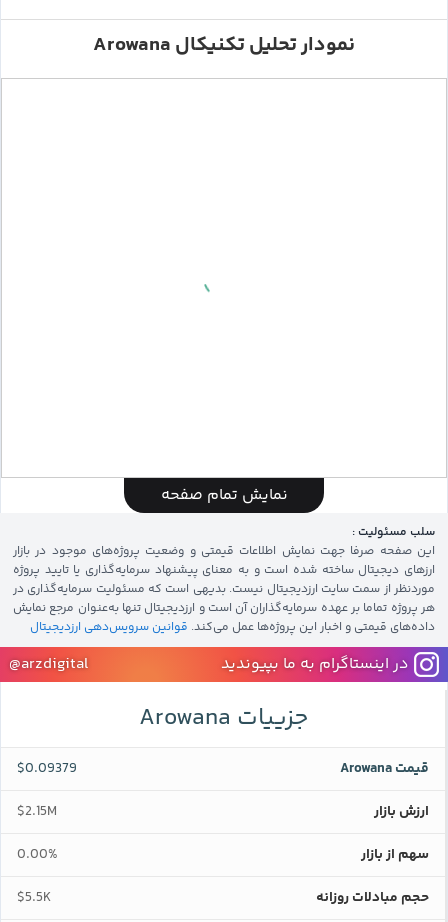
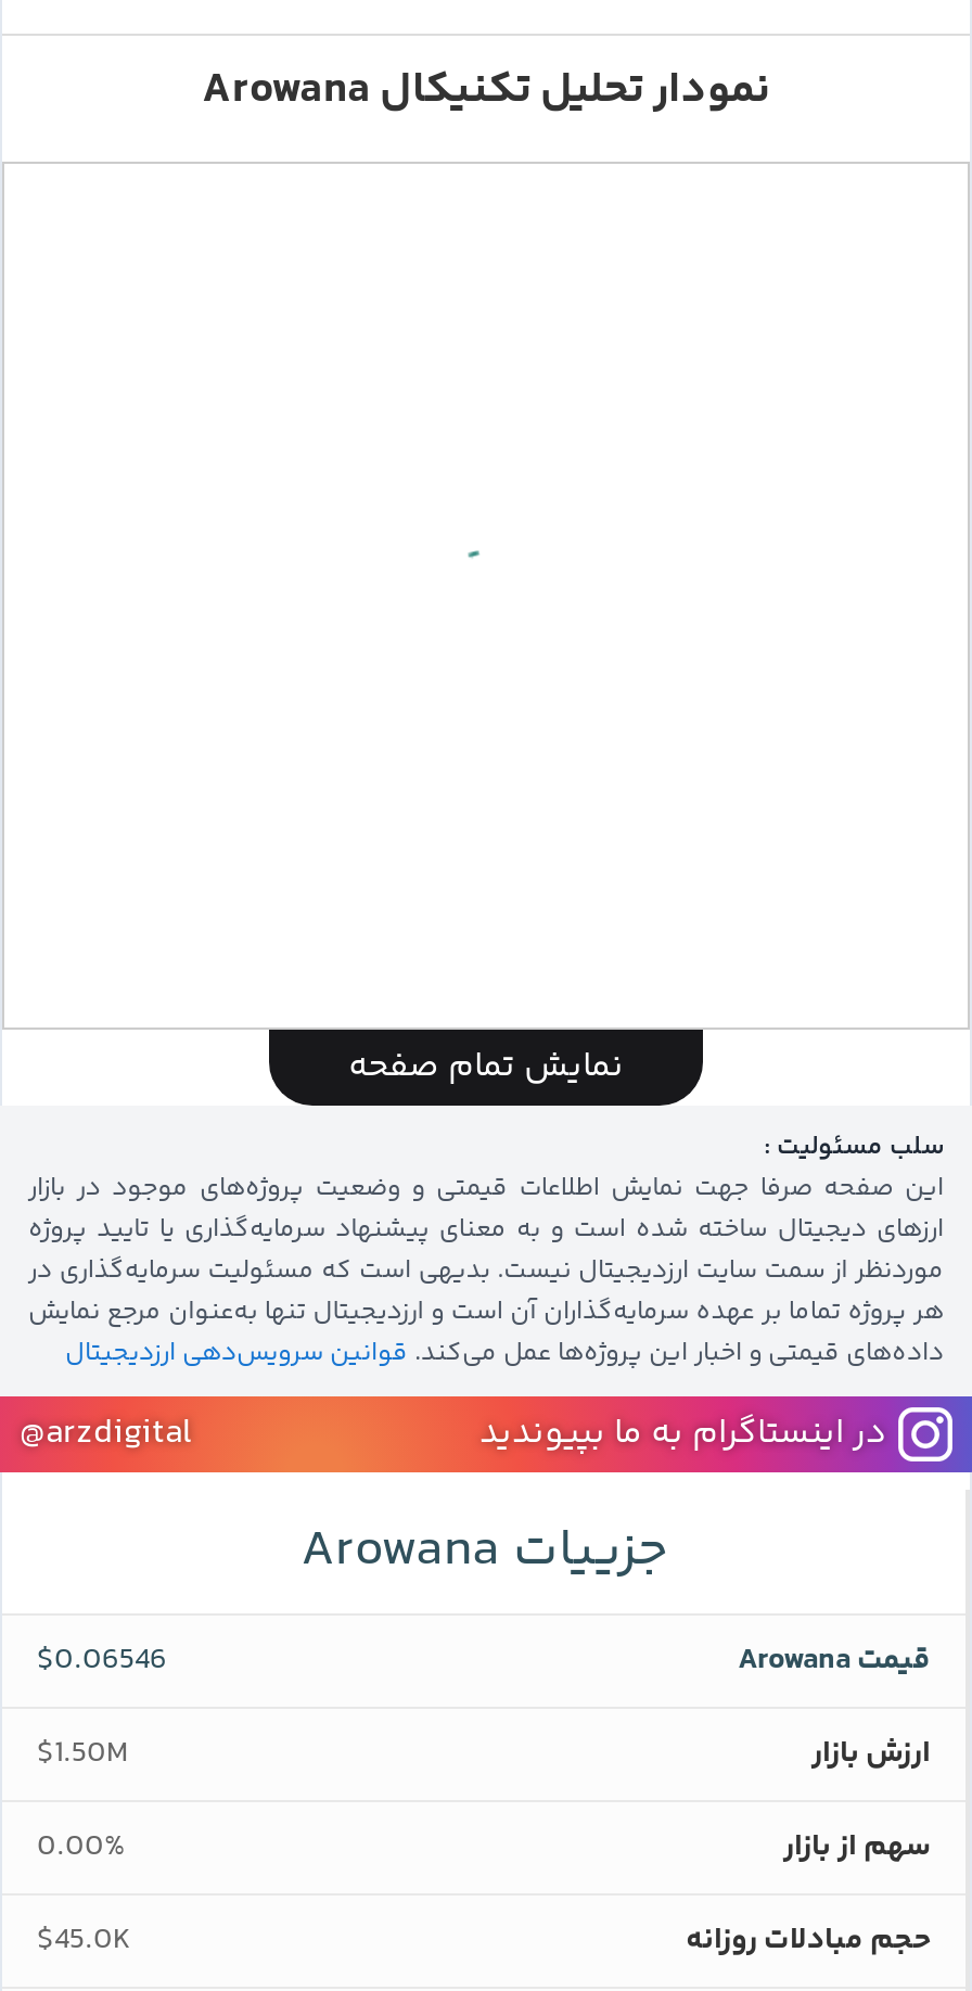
- $0.09379
+ $0.06546

- $2.15M
+ $1.50M

- $5.5K
+ $45.0K
